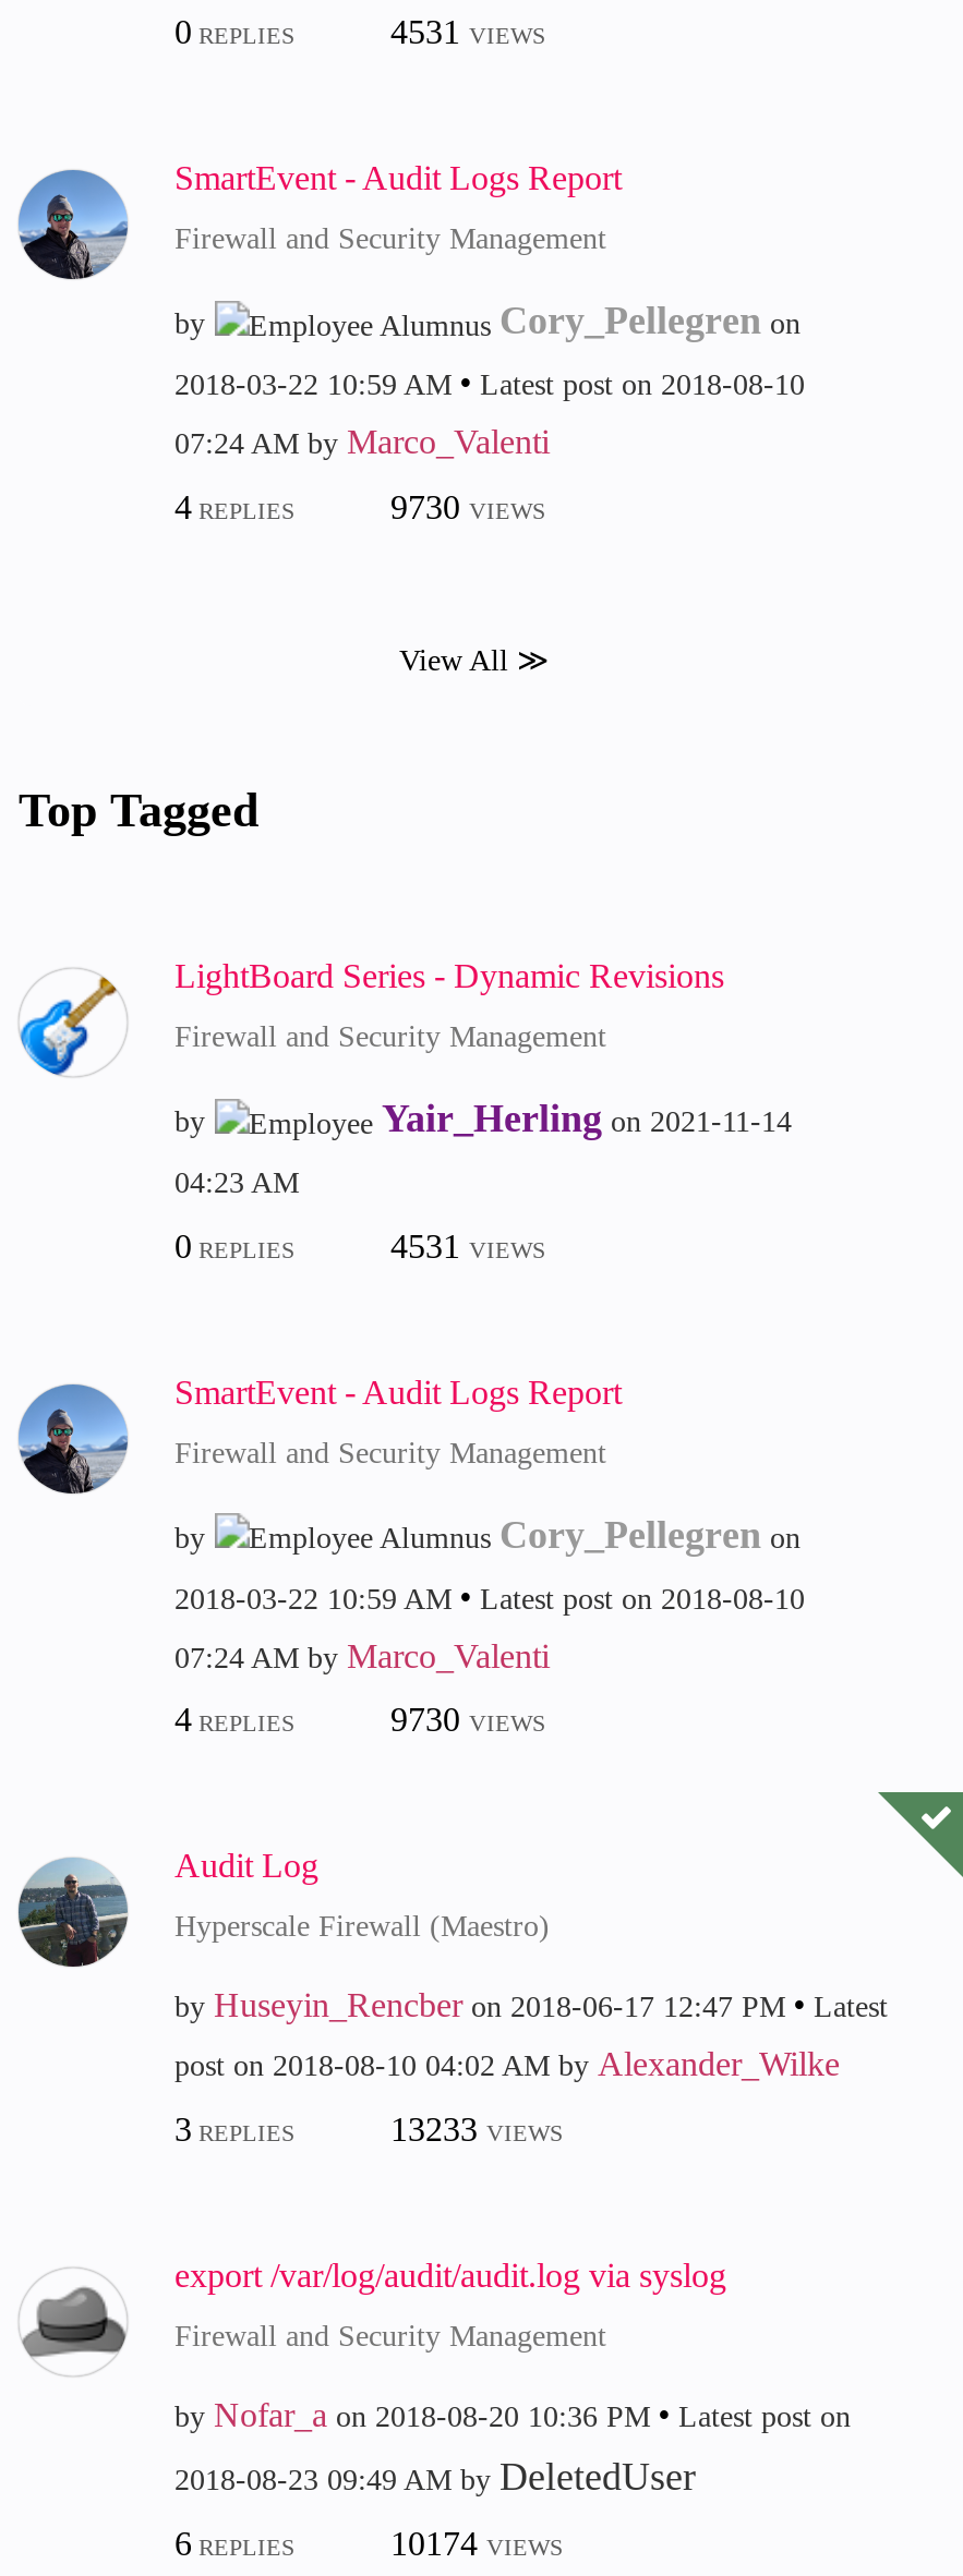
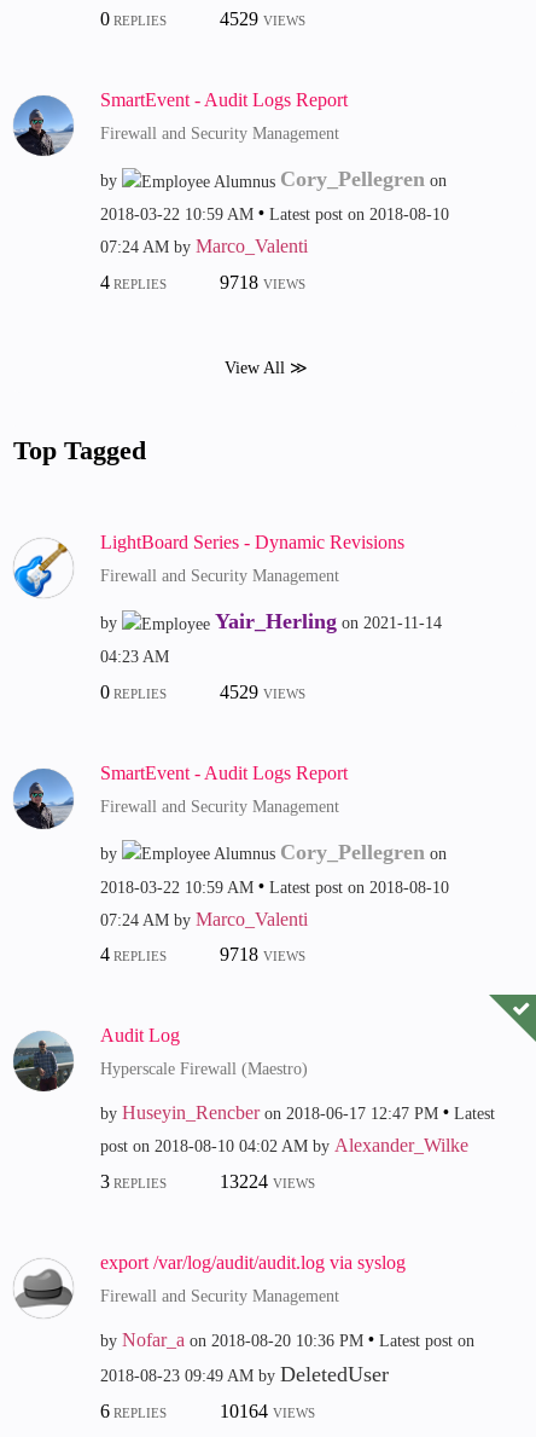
- 4531 VIEWS
+ 4529 VIEWS

- 9730 VIEWS
+ 9718 VIEWS

- 4531 VIEWS
+ 4529 VIEWS

- 9730 VIEWS
+ 9718 VIEWS

- 13233 VIEWS
+ 13224 VIEWS

- 10174 VIEWS
+ 10164 VIEWS
